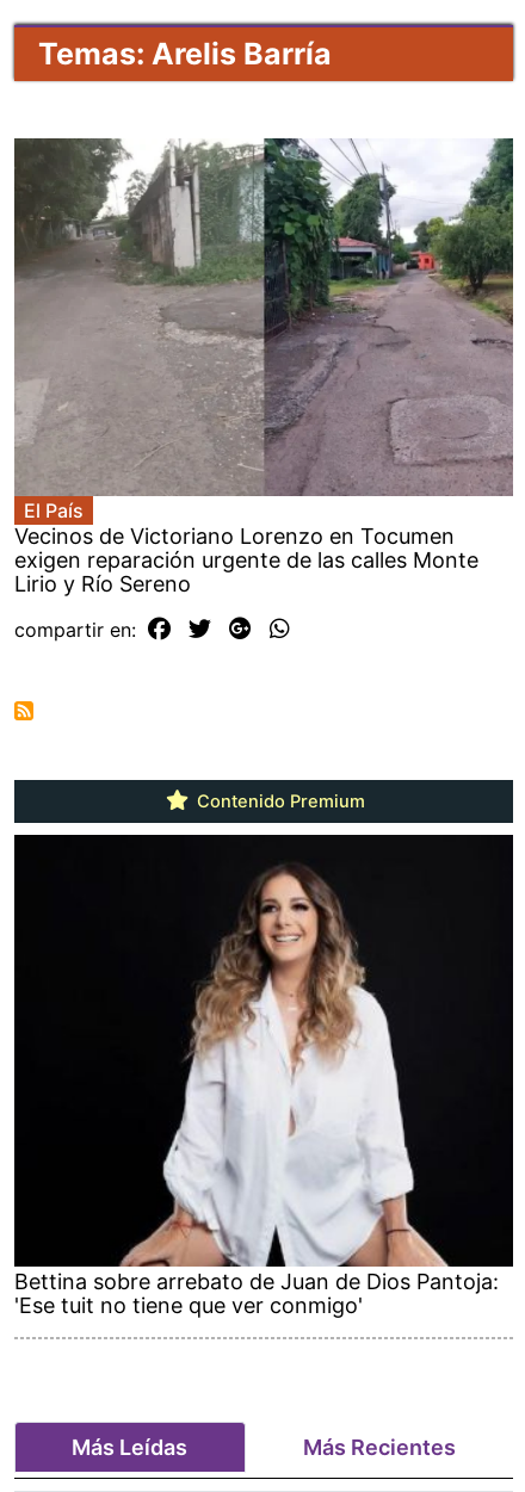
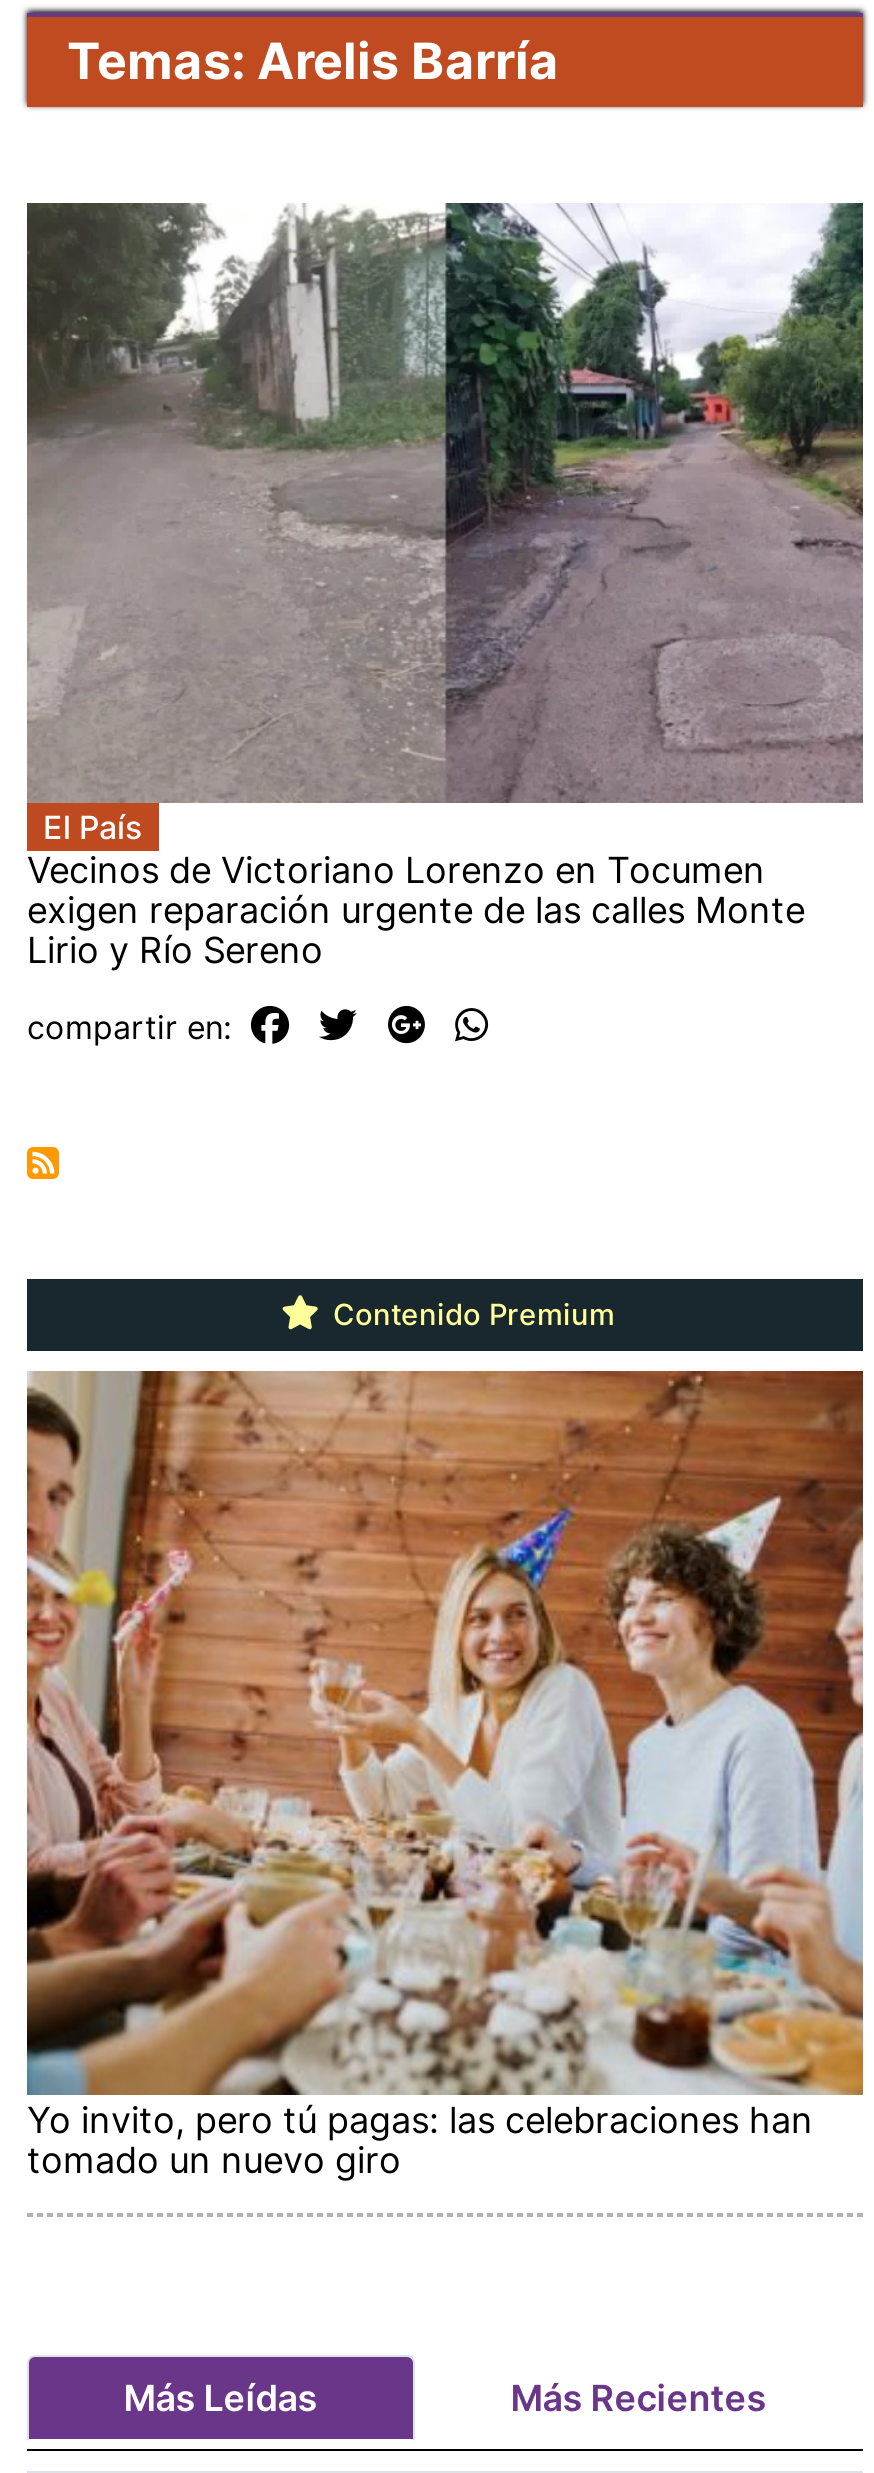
- [image]
- Bettina sobre arrebato de Juan de Dios Pantoja:
- 'Ese tuit no tiene que ver conmigo'
+ [image]
+ Yo invito, pero tú pagas: las celebraciones han
+ tomado un nuevo giro
